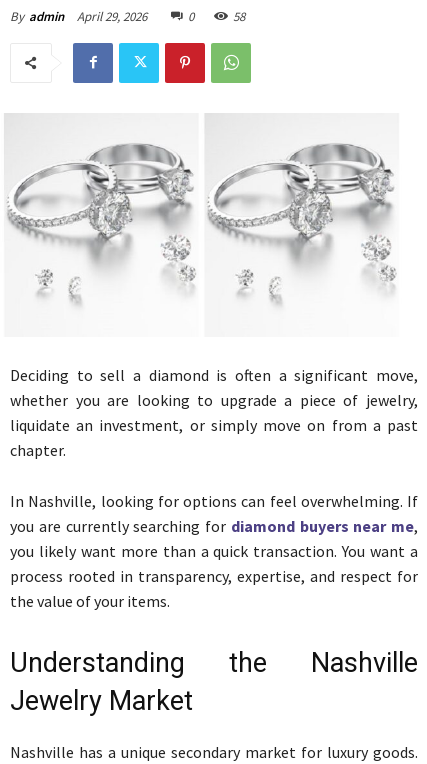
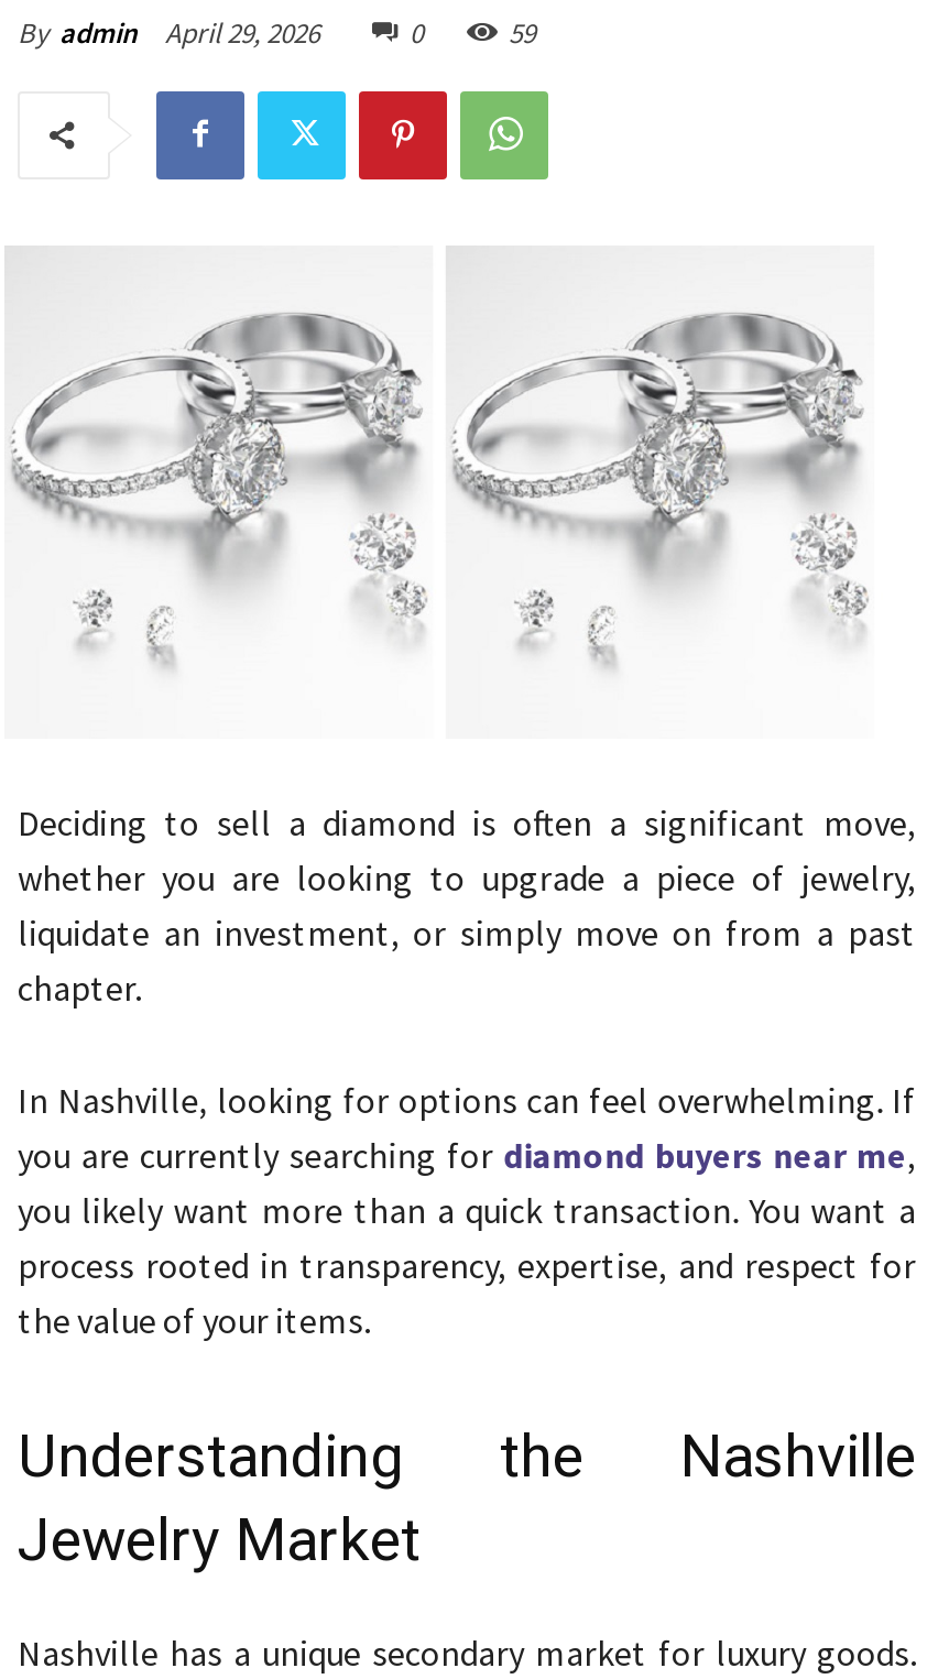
- 58
+ 59
